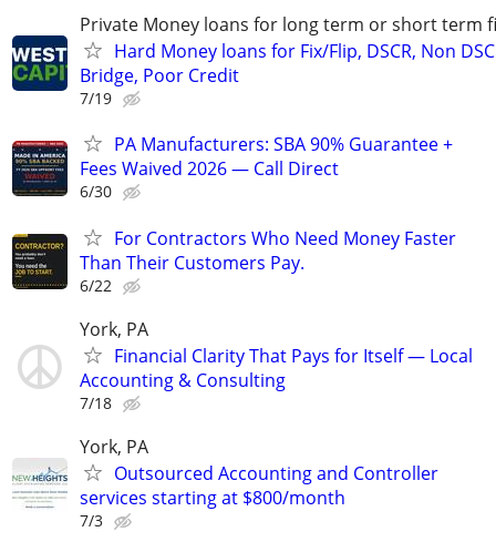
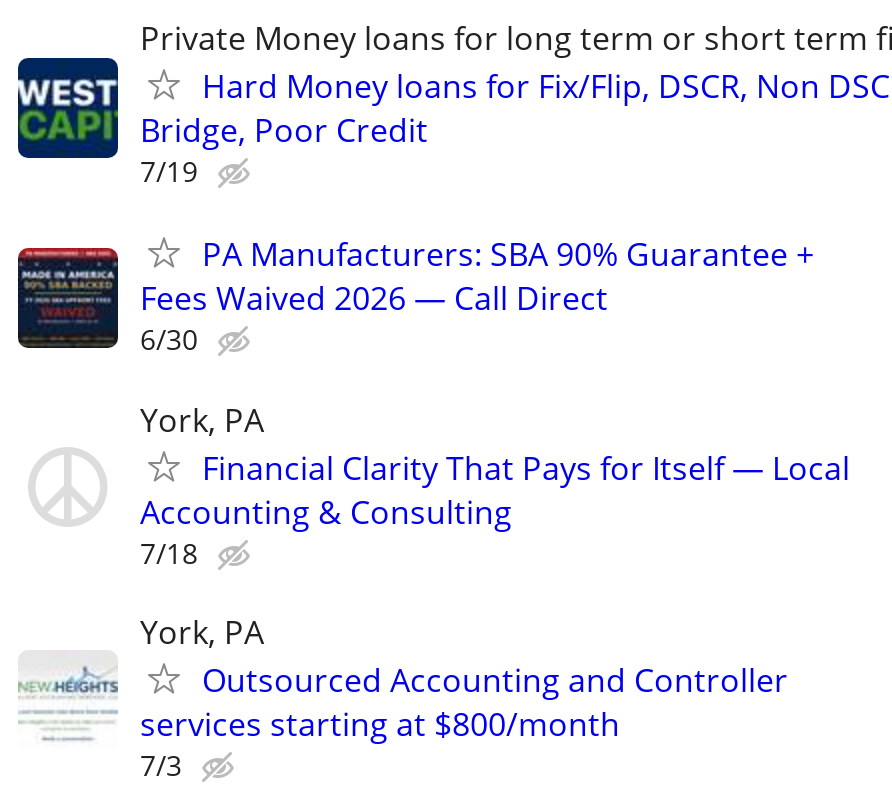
- [image]
- For Contractors Who Need Money Faster
- Than Their Customers Pay.
- 6/22
